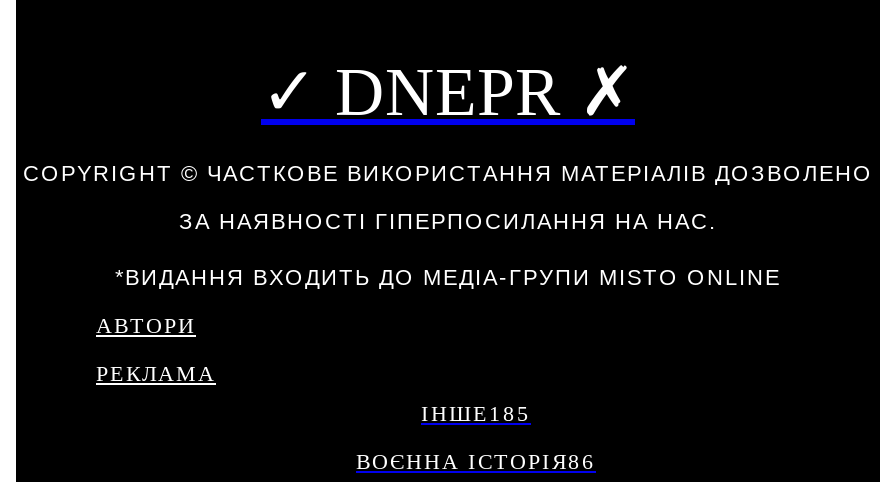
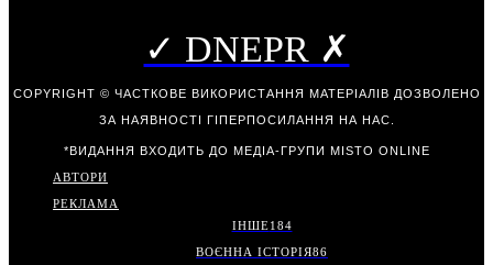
- ІНШЕ 185
+ ІНШЕ 184
